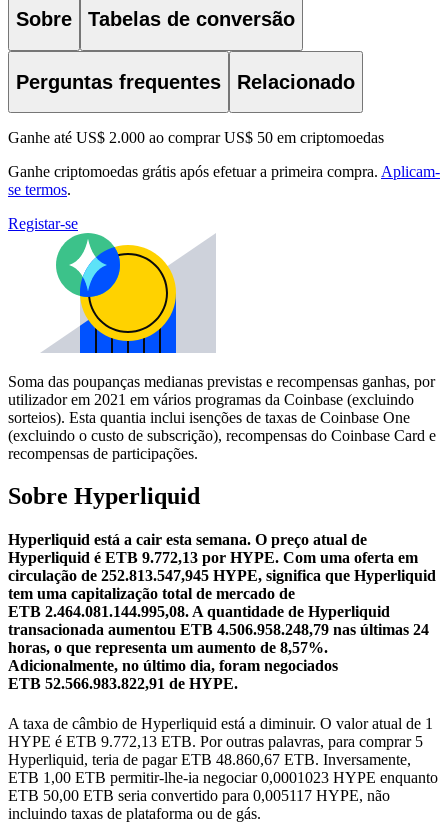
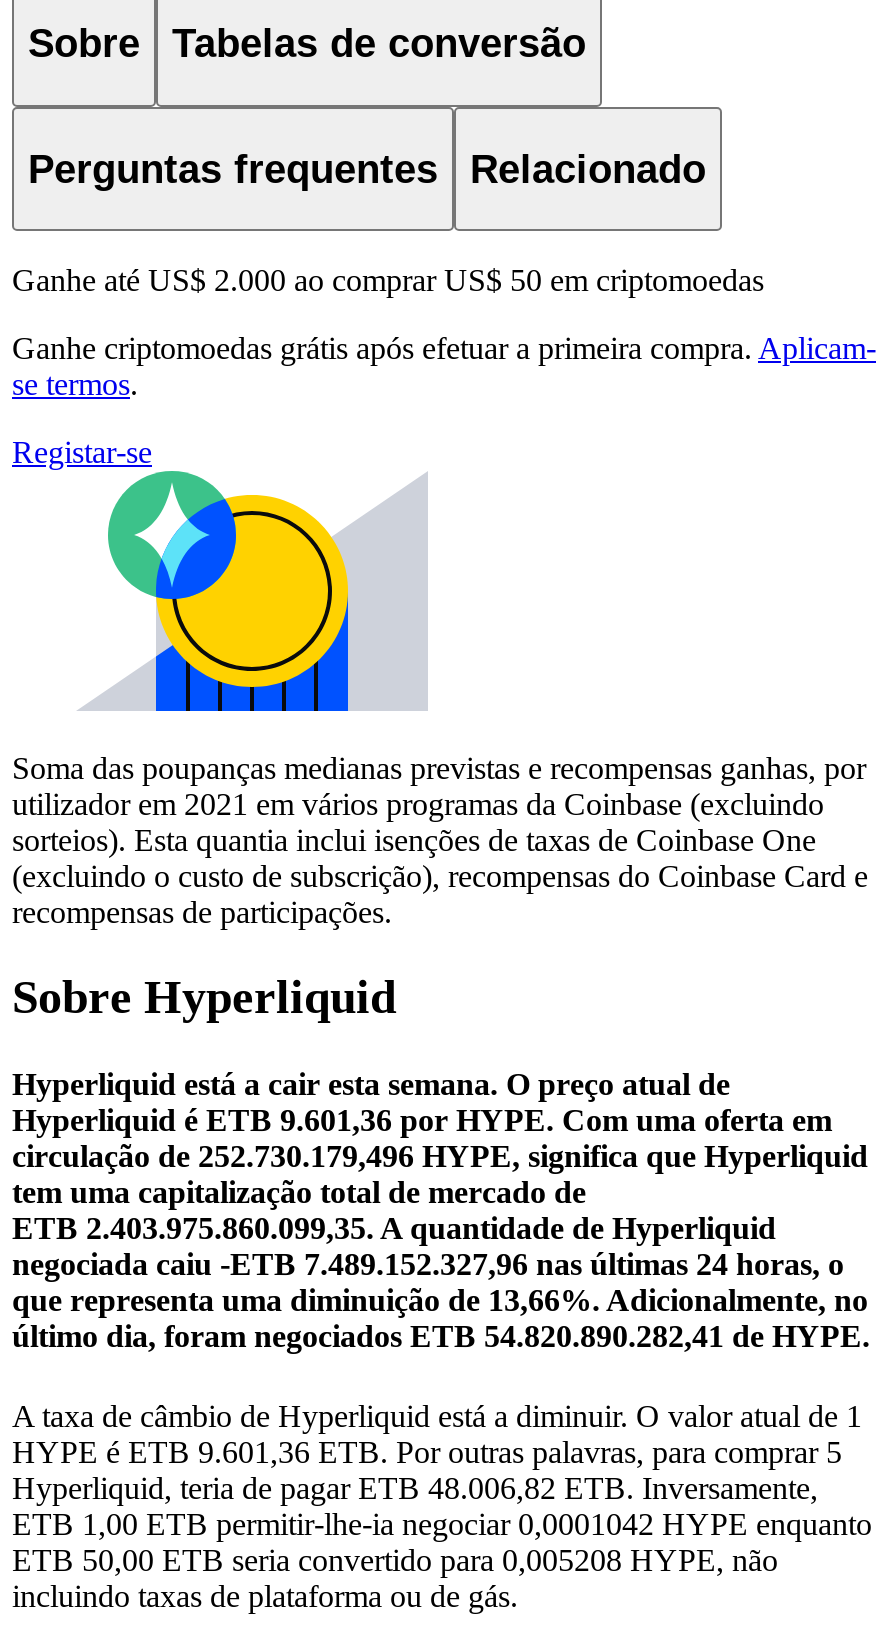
- Hyperliquid é ETB 9.772,13 por HYPE. Com uma oferta em
+ Hyperliquid é ETB 9.601,36 por HYPE. Com uma oferta em

- circulação de 252.813.547,945 HYPE, significa que Hyperliquid
+ circulação de 252.730.179,496 HYPE, significa que Hyperliquid

- ETB 2.464.081.144.995,08. A quantidade de Hyperliquid
- transacionada aumentou ETB 4.506.958.248,79 nas últimas 24
- horas, o que representa um aumento de 8,57%.
- Adicionalmente, no último dia, foram negociados
- ETB 52.566.983.822,91 de HYPE.
+ ETB 2.403.975.860.099,35. A quantidade de Hyperliquid
+ negociada caiu -ETB 7.489.152.327,96 nas últimas 24 horas, o
+ que representa uma diminuição de 13,66%. Adicionalmente, no
+ último dia, foram negociados ETB 54.820.890.282,41 de HYPE.

- HYPE é ETB 9.772,13 ETB. Por outras palavras, para comprar 5
+ HYPE é ETB 9.601,36 ETB. Por outras palavras, para comprar 5

- Hyperliquid, teria de pagar ETB 48.860,67 ETB. Inversamente,
+ Hyperliquid, teria de pagar ETB 48.006,82 ETB. Inversamente,

- ETB 1,00 ETB permitir-lhe-ia negociar 0,0001023 HYPE enquanto
+ ETB 1,00 ETB permitir-lhe-ia negociar 0,0001042 HYPE enquanto

- ETB 50,00 ETB seria convertido para 0,005117 HYPE, não
+ ETB 50,00 ETB seria convertido para 0,005208 HYPE, não
